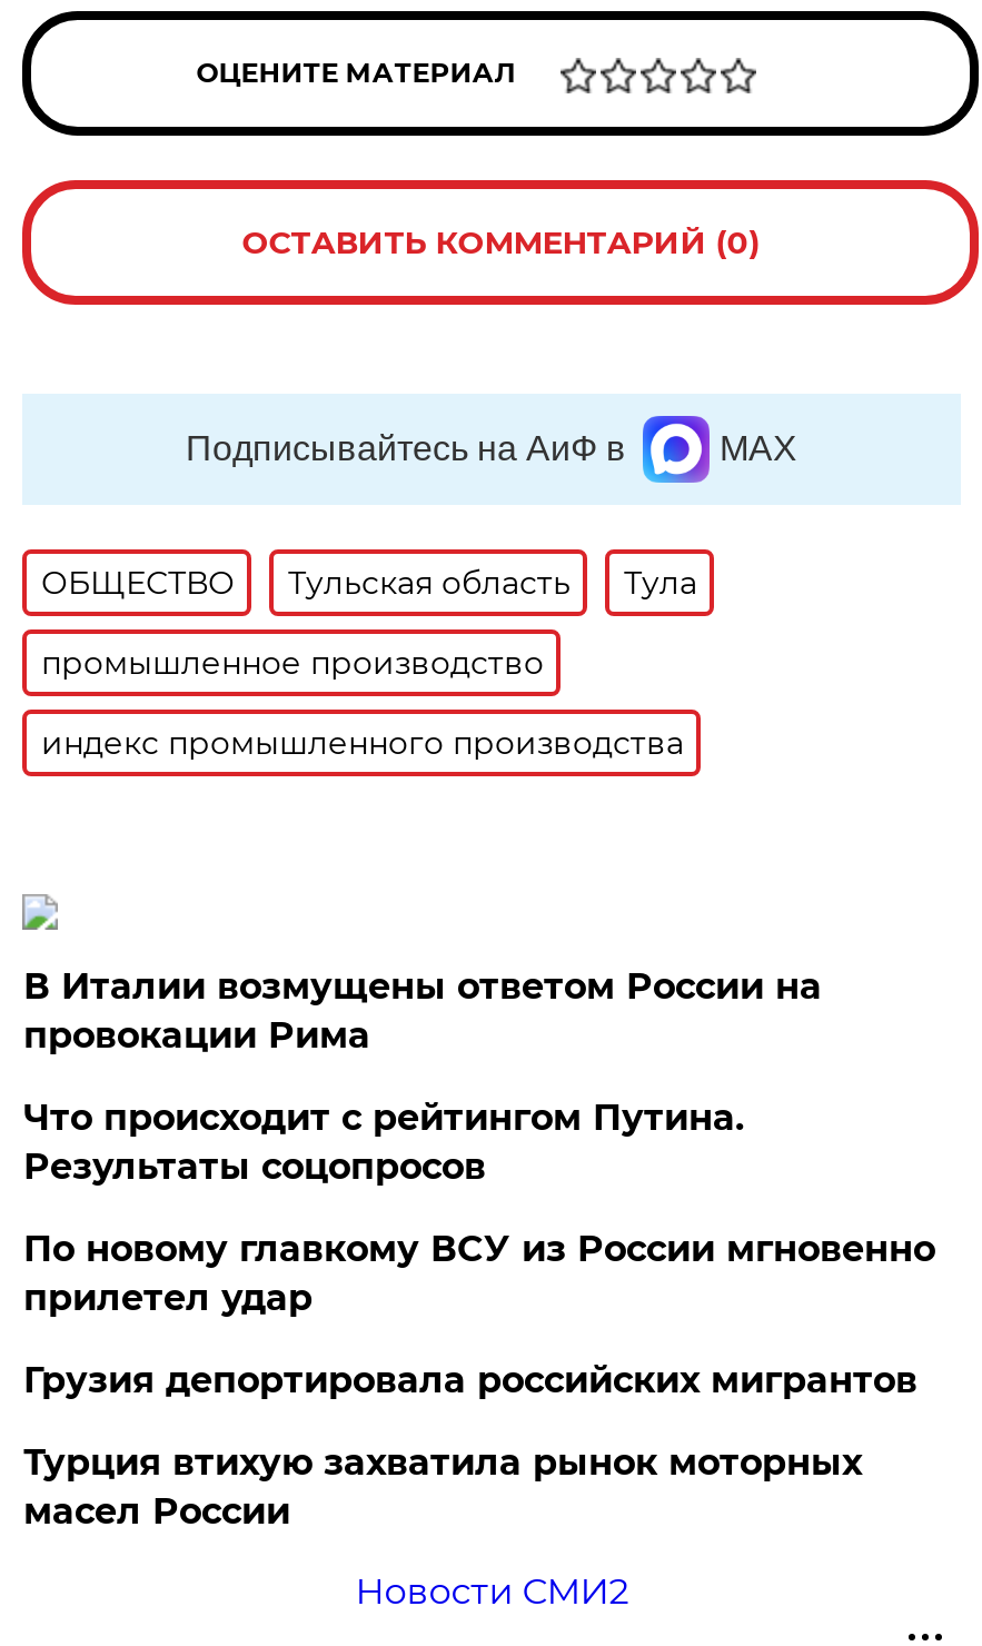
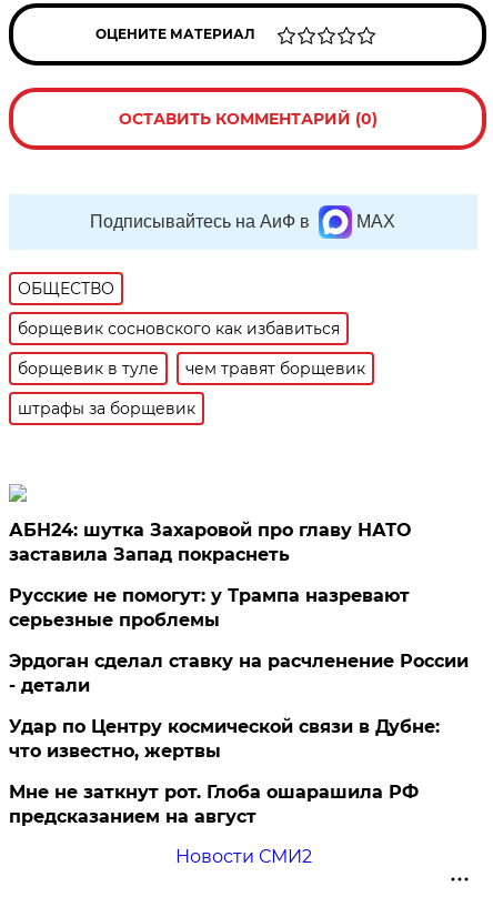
- Тульская область
- Тула
+ борщевик сосновского как избавиться

- промышленное производство
+ борщевик в туле
+ чем травят борщевик

- индекс промышленного производства
+ штрафы за борщевик

- В Италии возмущены ответом России на
- провокации Рима
+ АБН24: шутка Захаровой про главу НАТО
+ заставила Запад покраснеть

- Что происходит с рейтингом Путина.
- Результаты соцопросов
+ Русские не помогут: у Трампа назревают
+ серьезные проблемы

- По новому главкому ВСУ из России мгновенно
- прилетел удар
+ Эрдоган сделал ставку на расчленение России
+ - детали

- Грузия депортировала российских мигрантов
+ Удар по Центру космической связи в Дубне:
+ что известно, жертвы

- Турция втихую захватила рынок моторных
- масел России
+ Мне не заткнут рот. Глоба ошарашила РФ
+ предсказанием на август
